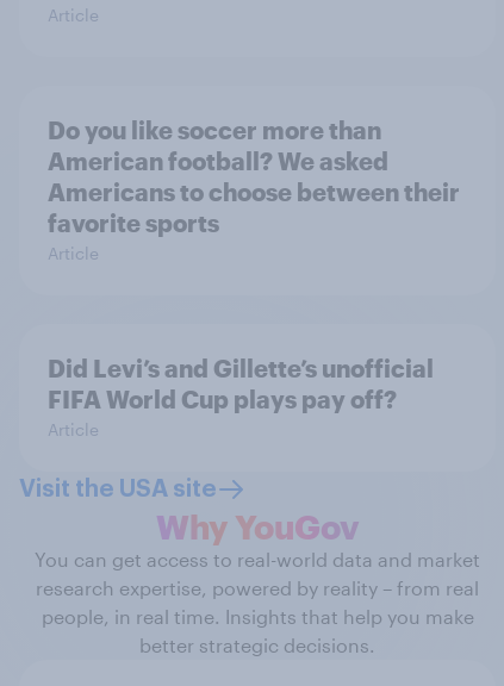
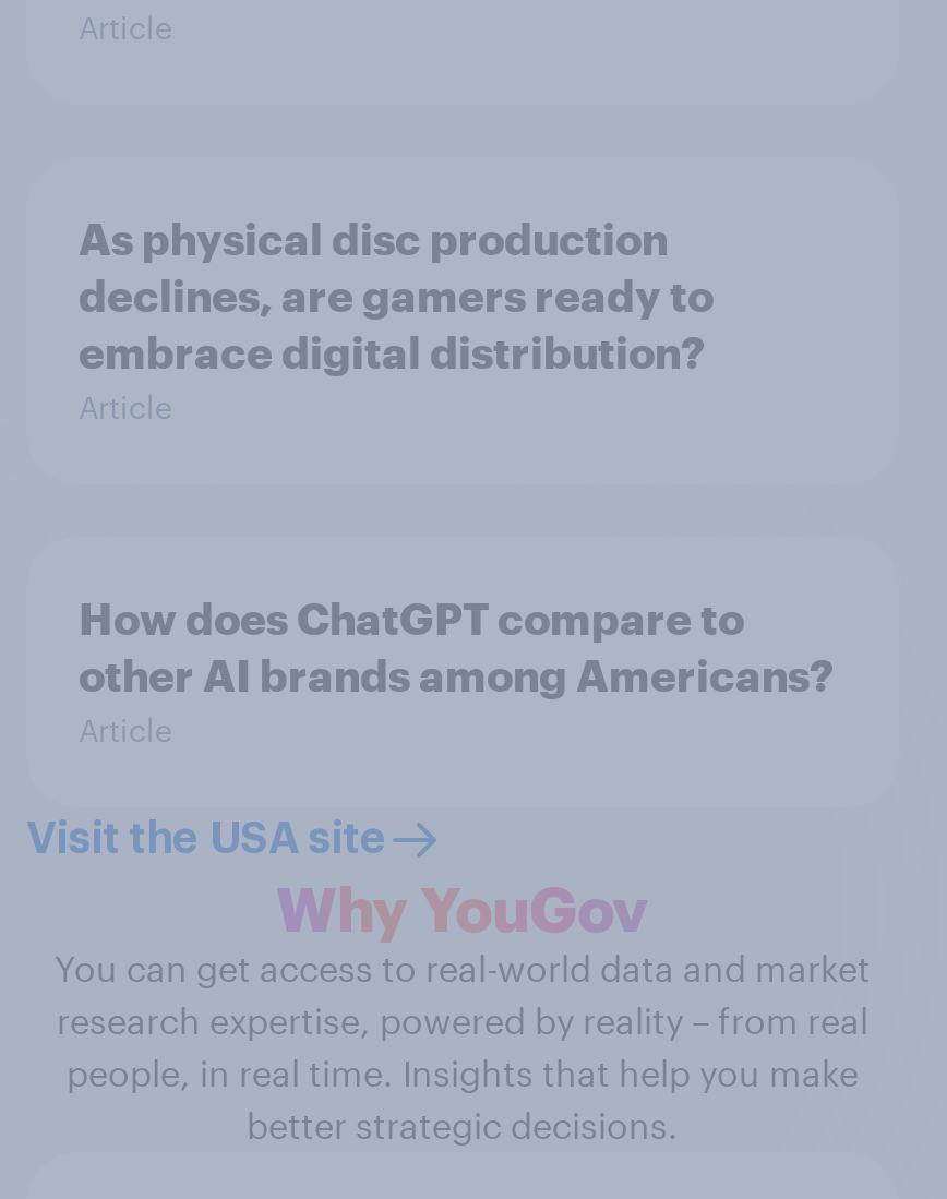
- Do you like soccer more than
- American football? We asked
- Americans to choose between their
- favorite sports
+ As physical disc production
+ declines, are gamers ready to
+ embrace digital distribution?

- Did Levi’s and Gillette’s unofficial
- FIFA World Cup plays pay off?
+ How does ChatGPT compare to
+ other AI brands among Americans?
